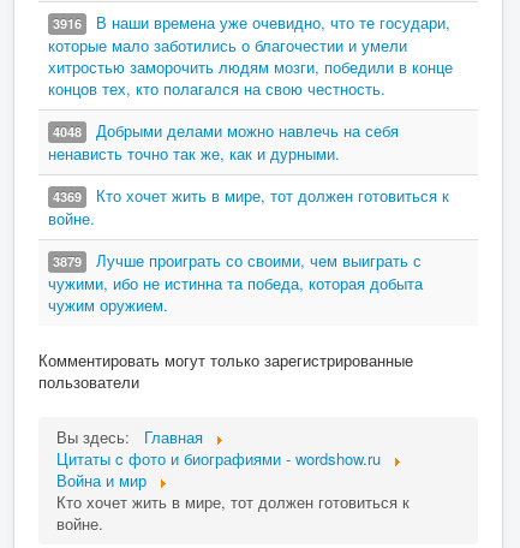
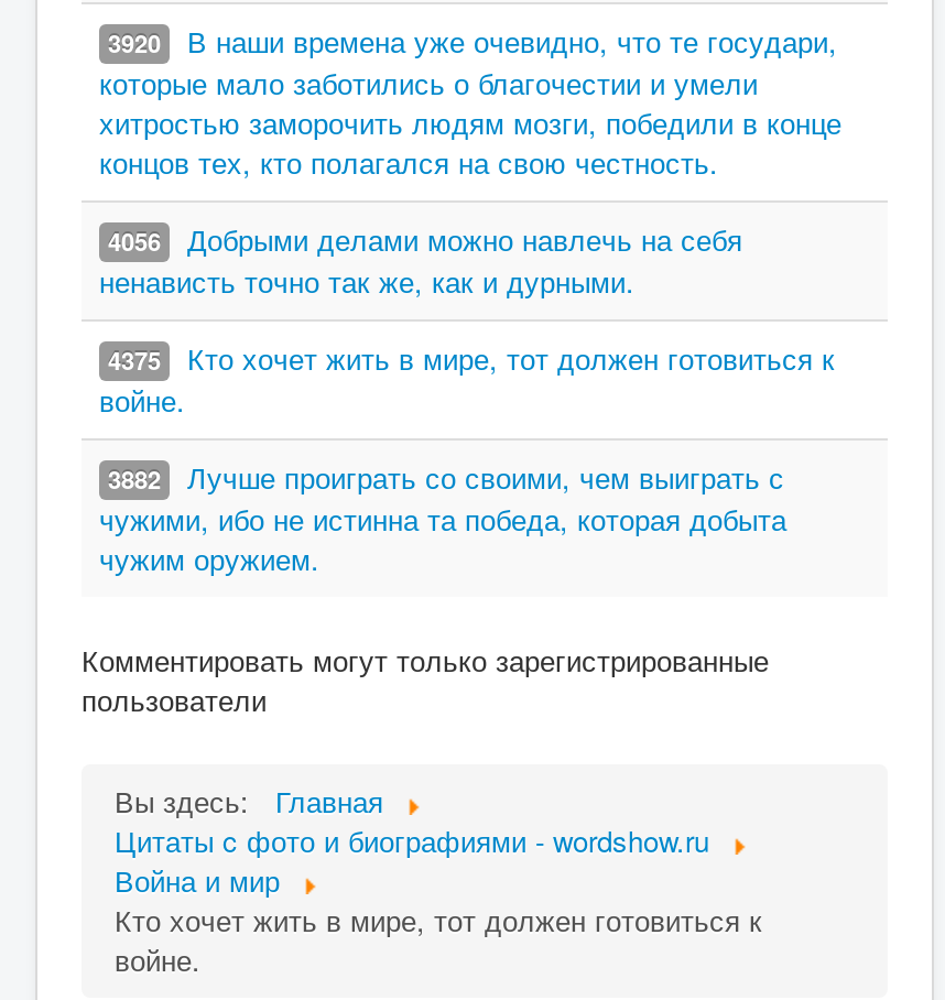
- 3916 В наши времена уже очевидно, что те государи,
+ 3920 В наши времена уже очевидно, что те государи,

- 4048 Добрыми делами можно навлечь на себя
+ 4056 Добрыми делами можно навлечь на себя

- 4369 Кто хочет жить в мире, тот должен готовиться к
+ 4375 Кто хочет жить в мире, тот должен готовиться к

- 3879 Лучше проиграть со своими, чем выиграть с
+ 3882 Лучше проиграть со своими, чем выиграть с
